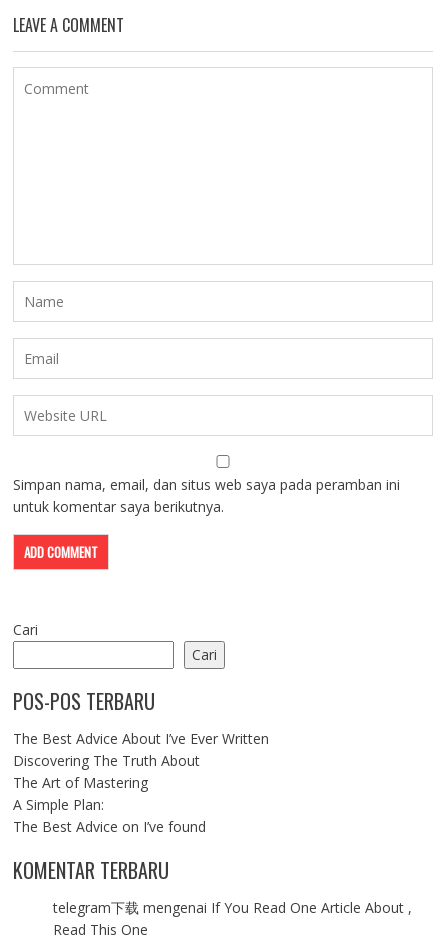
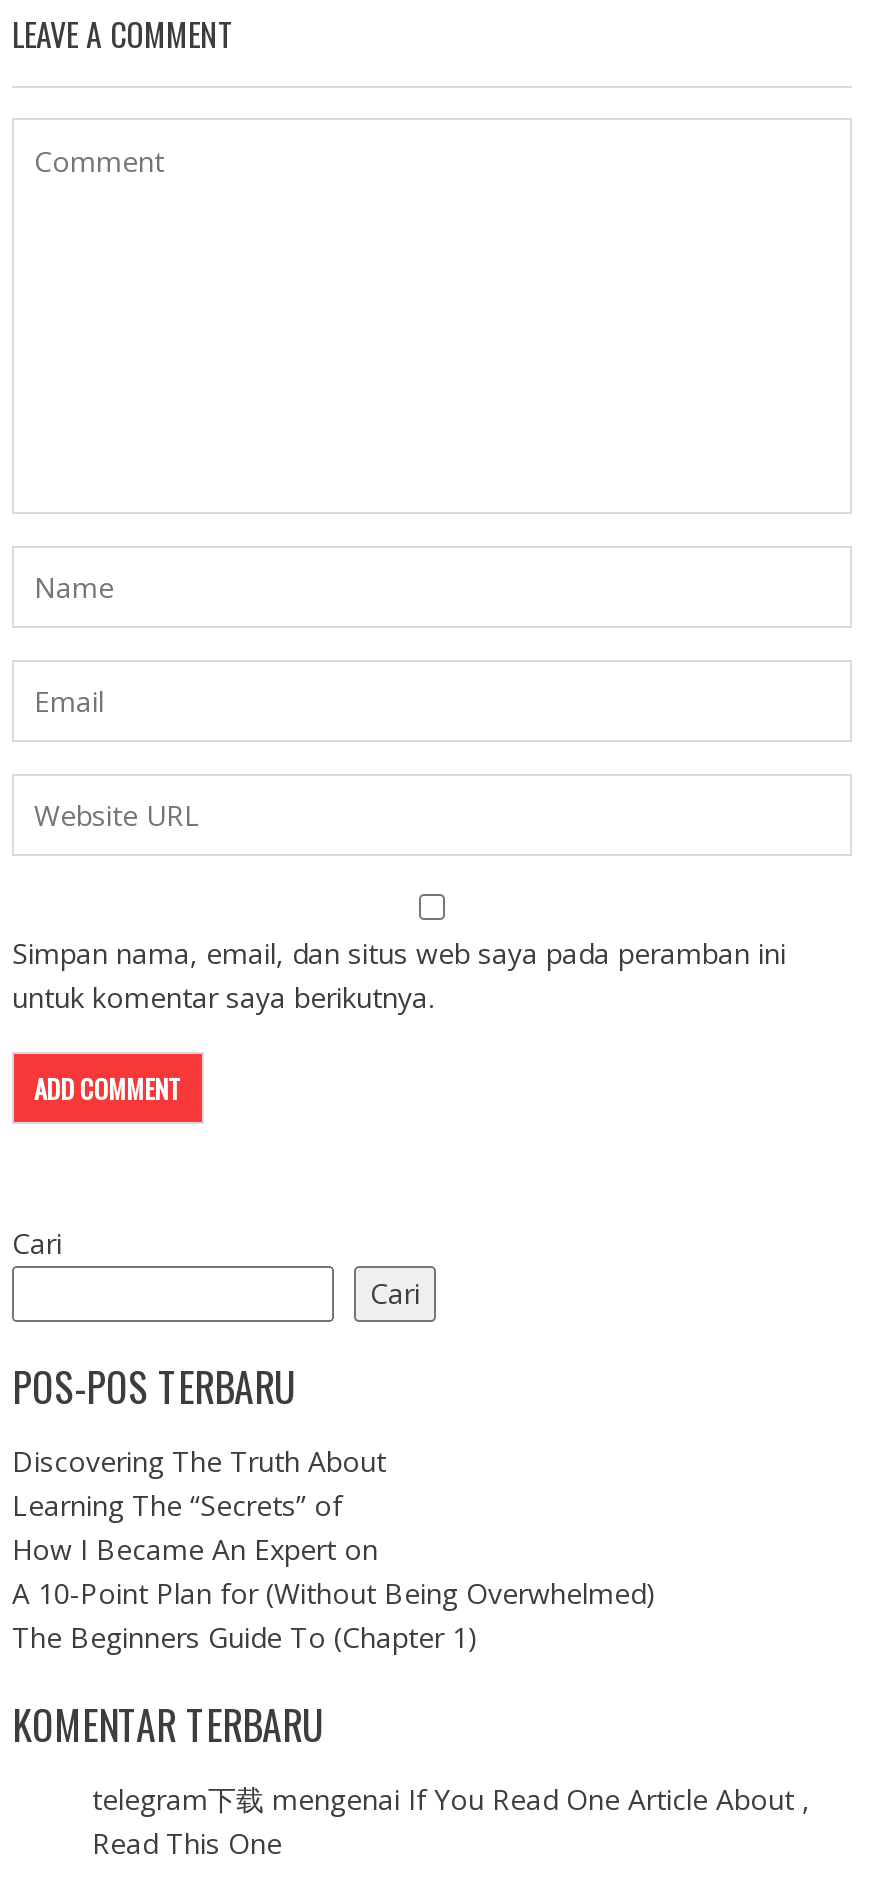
- The Best Advice About I’ve Ever Written

moved up: Discovering The Truth About

- The Art of Mastering
- A Simple Plan:
- The Best Advice on I’ve found
+ Learning The “Secrets” of
+ How I Became An Expert on
+ A 10-Point Plan for (Without Being Overwhelmed)
+ The Beginners Guide To (Chapter 1)
